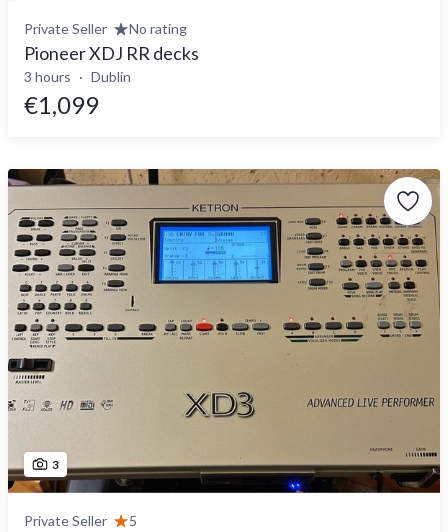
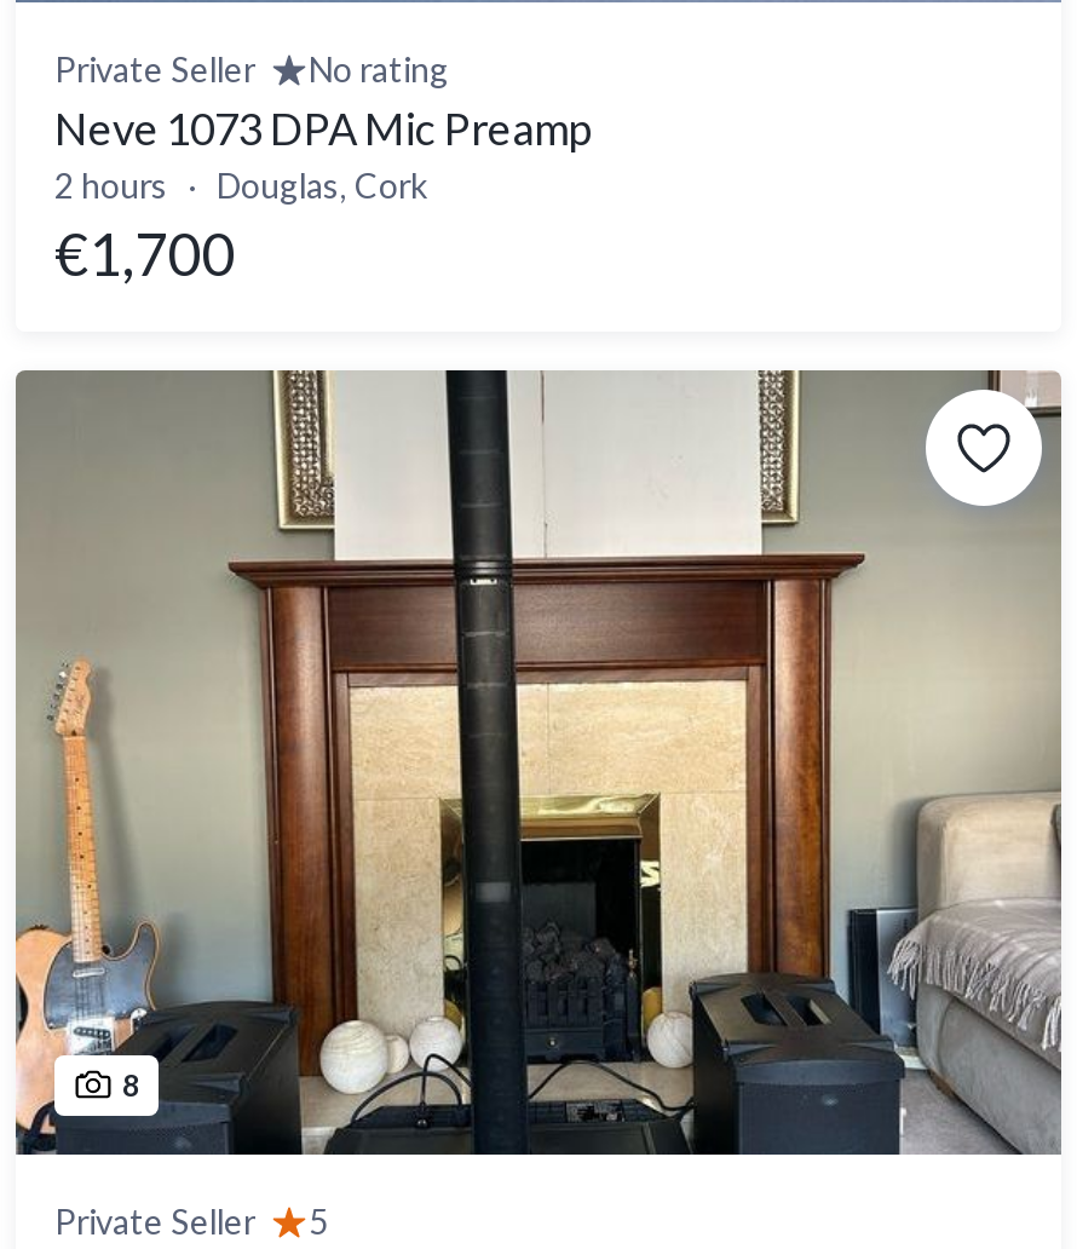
- Pioneer XDJ RR decks
- 3 hours
- Dublin
- €1,099
+ Neve 1073 DPA Mic Preamp
+ 2 hours
+ Douglas, Cork
+ €1,700

- [image]
- 3
+ [image]
+ 8
